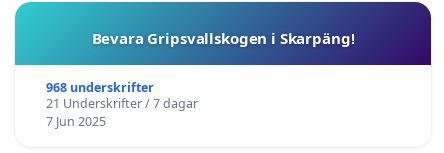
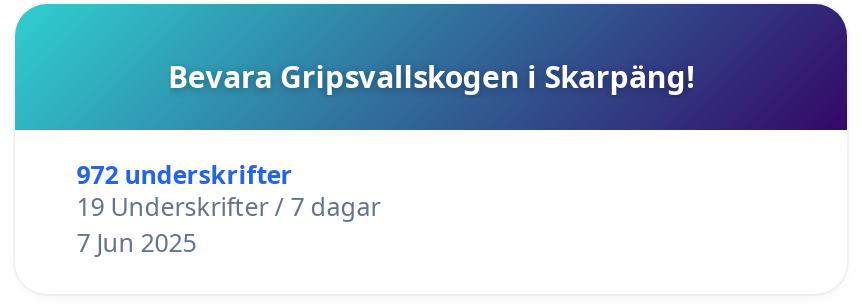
- 968 underskrifter
+ 972 underskrifter

- 21 Underskrifter / 7 dagar
+ 19 Underskrifter / 7 dagar
